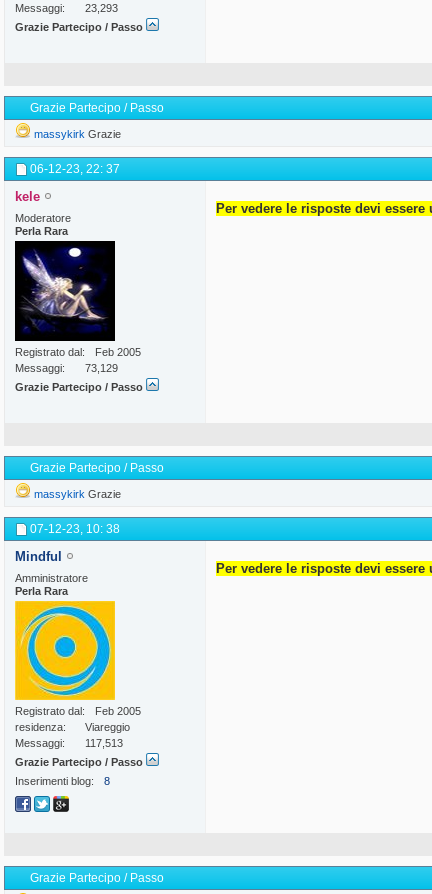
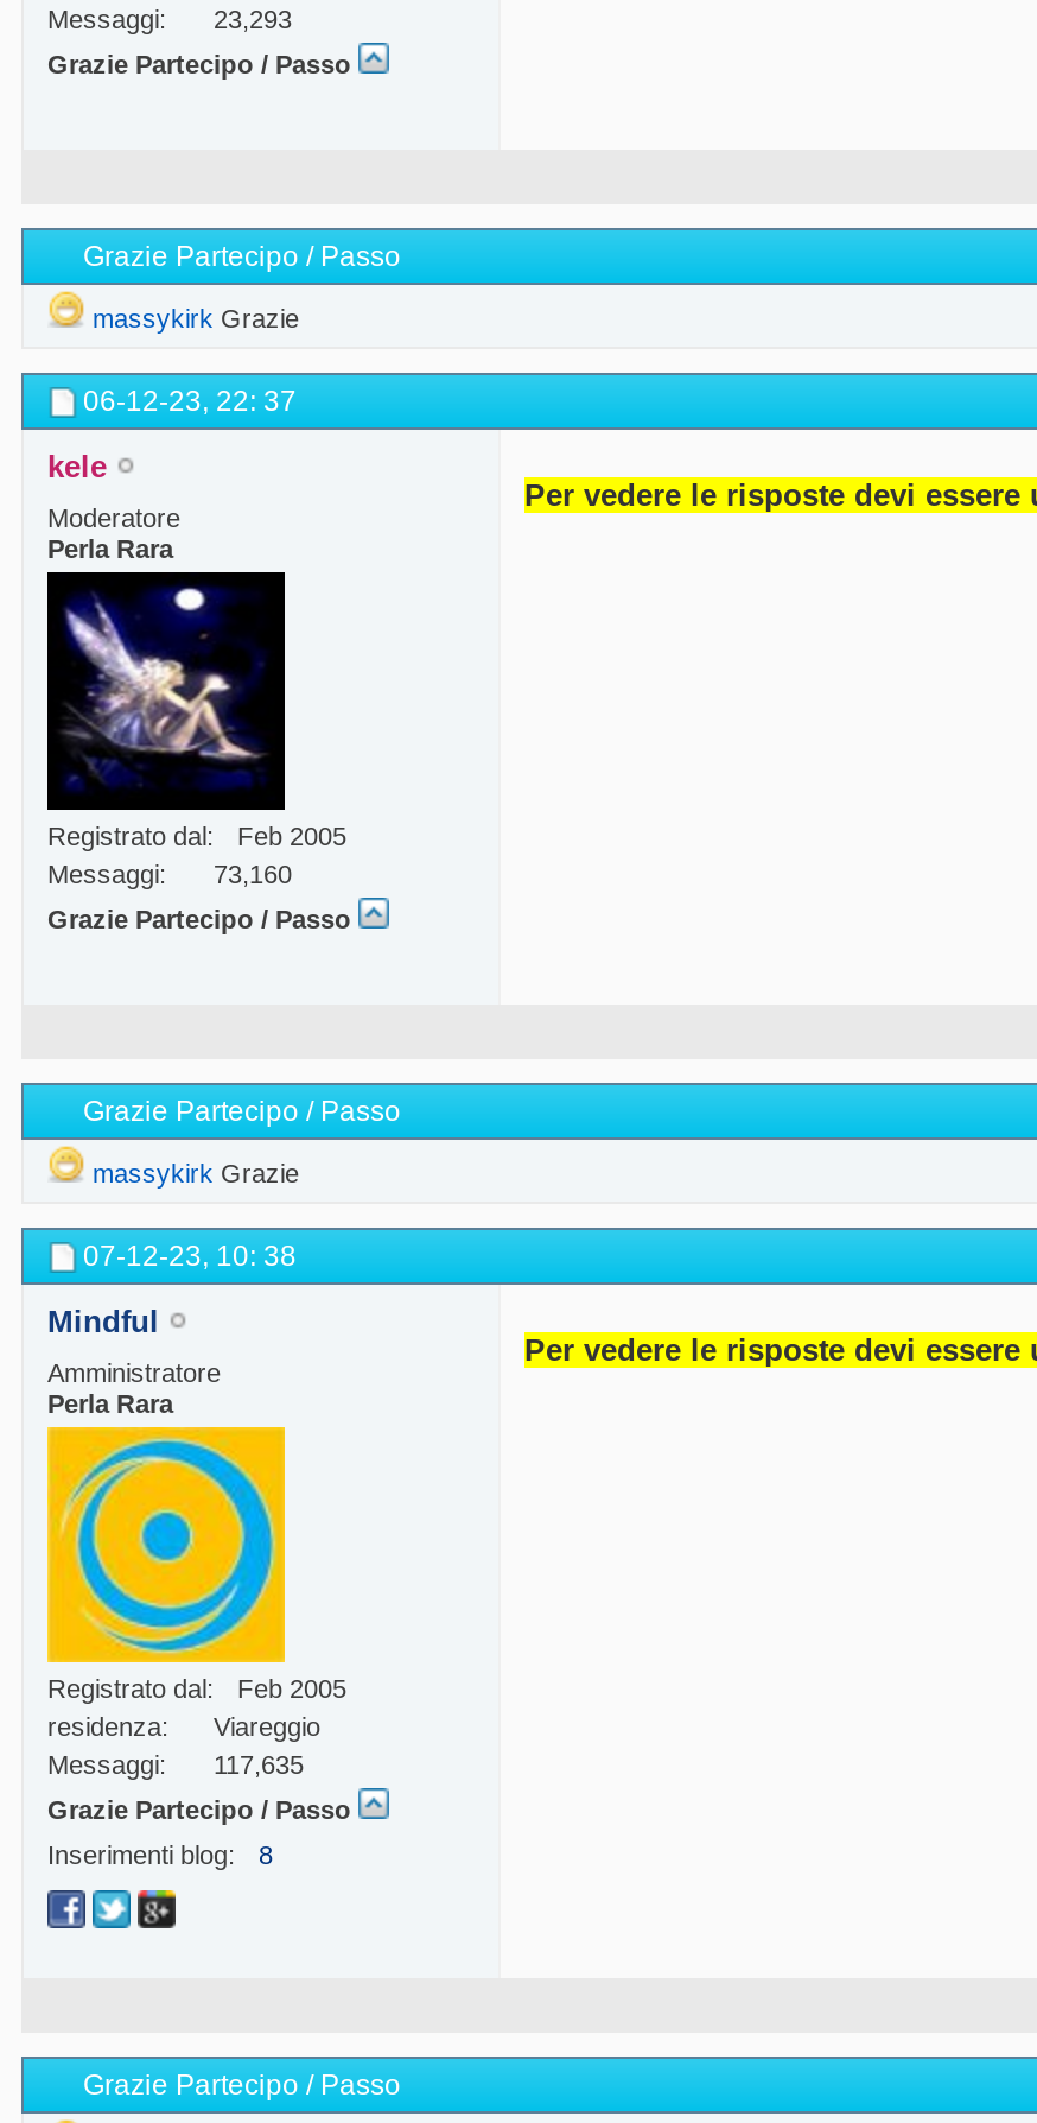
- Messaggi 73,129
+ Messaggi 73,160

- Messaggi 117,513
+ Messaggi 117,635
